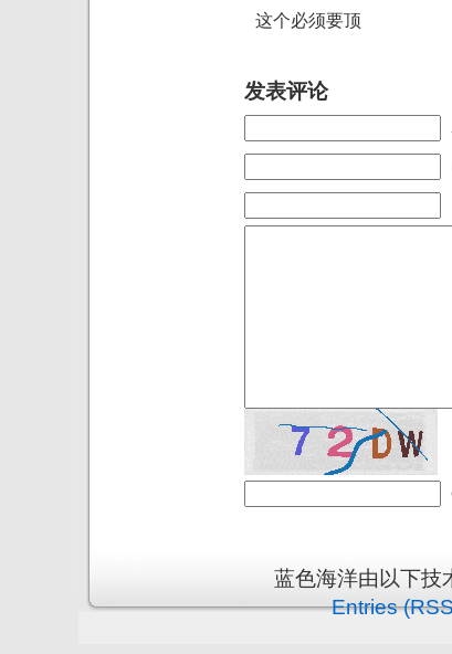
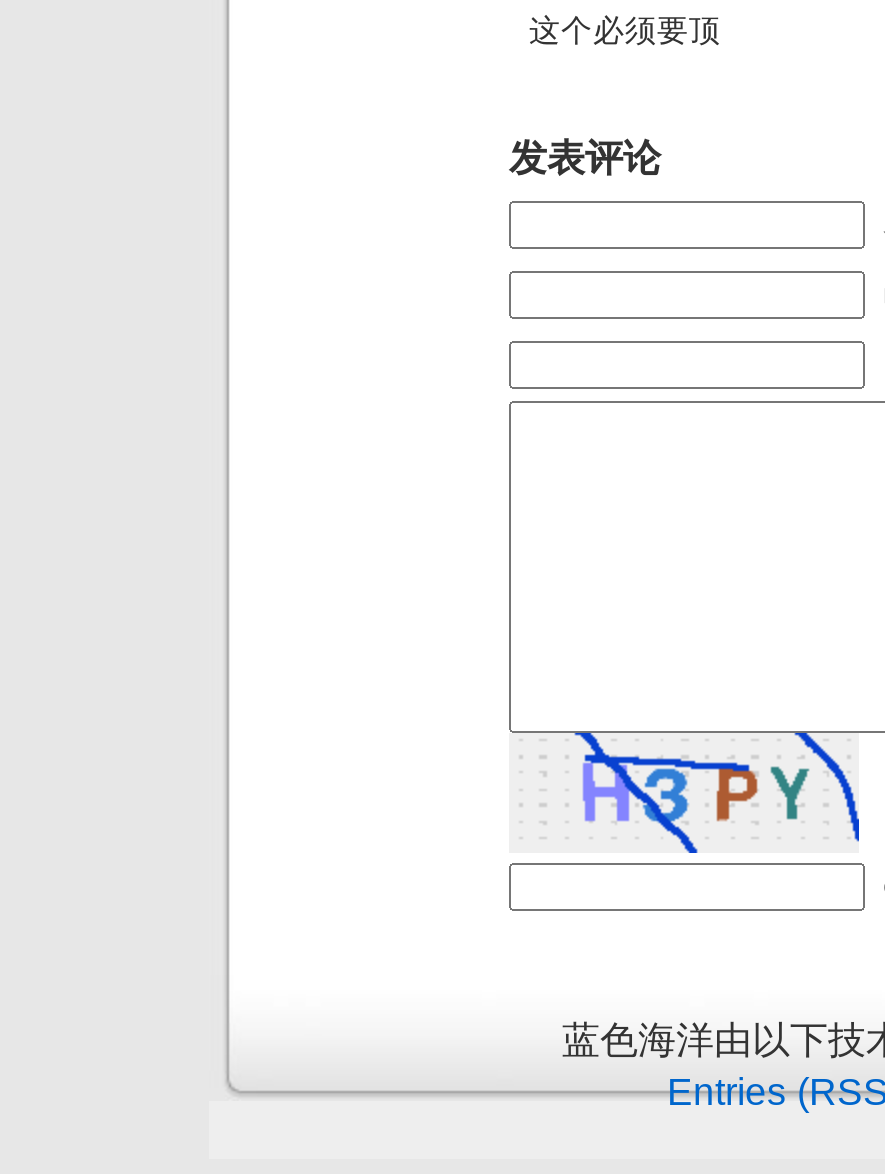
- [image]
+ [image]
